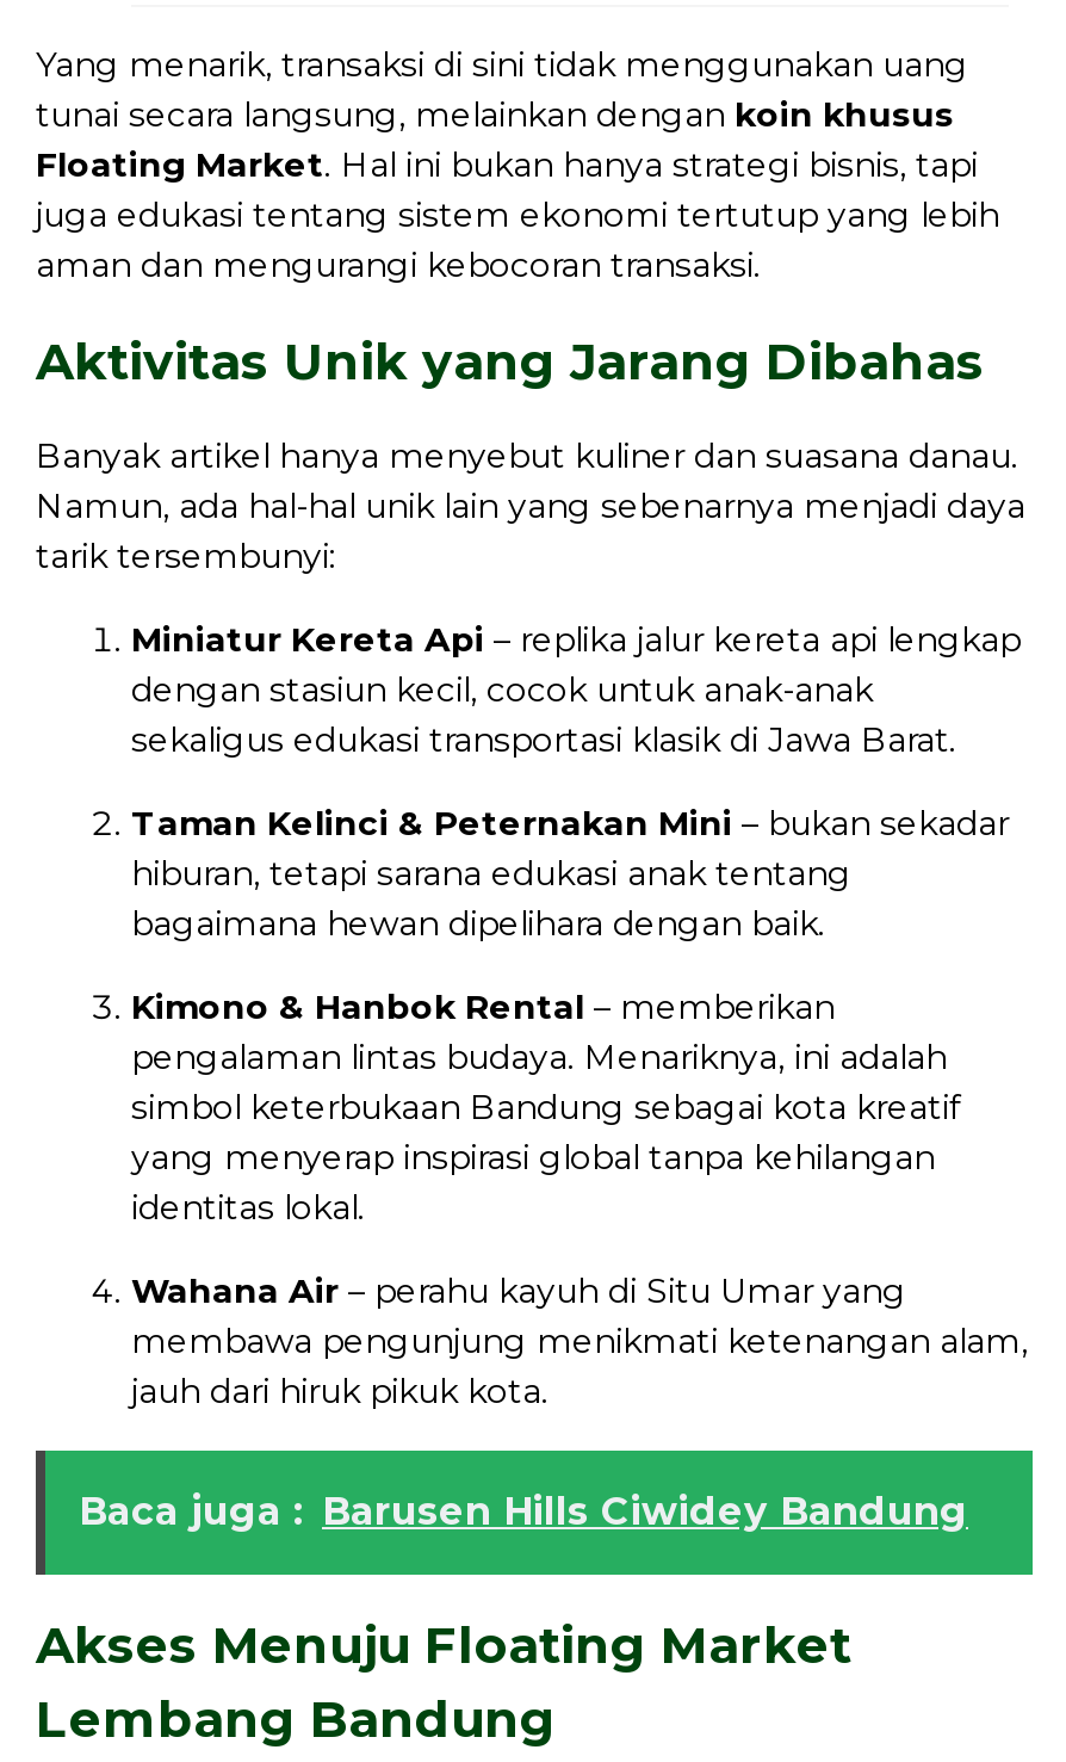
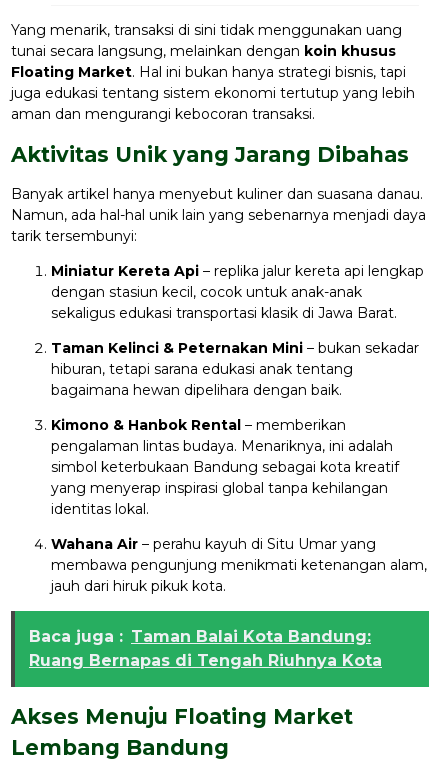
- Baca juga : Barusen Hills Ciwidey Bandung
+ Baca juga : Taman Balai Kota Bandung:
+ Ruang Bernapas di Tengah Riuhnya Kota
